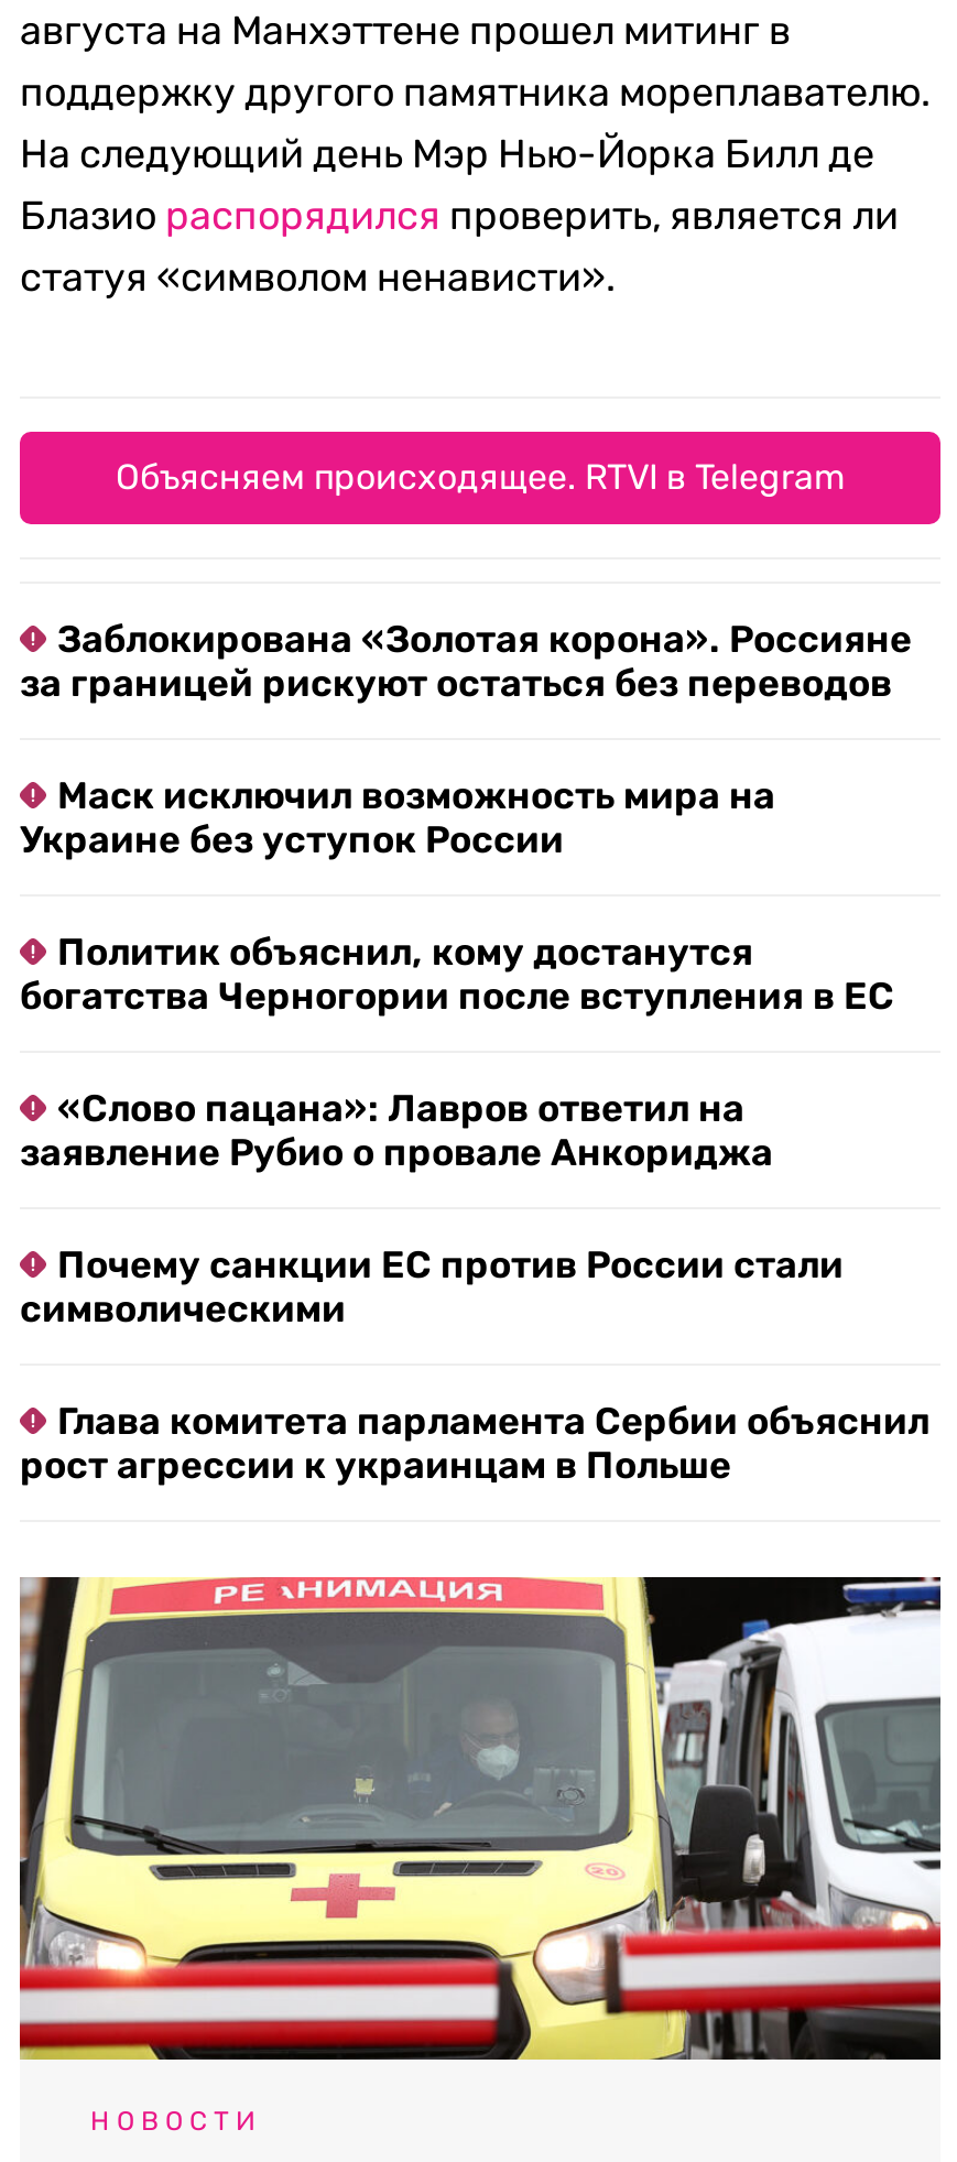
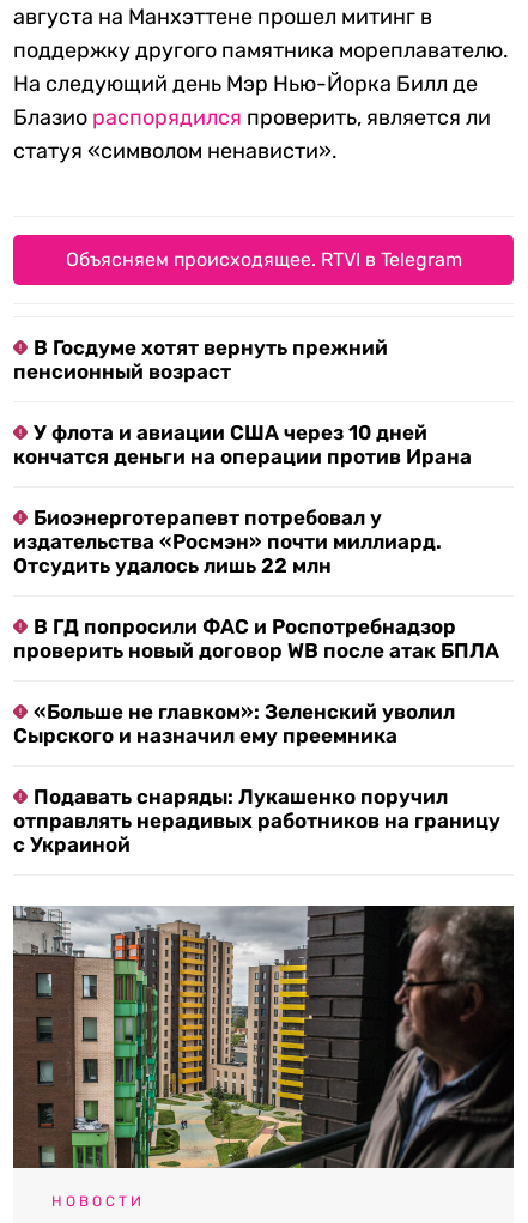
- Заблокирована «Золотая корона». Россияне
- за границей рискуют остаться без переводов
+ В Госдуме хотят вернуть прежний
+ пенсионный возраст

- Маск исключил возможность мира на
- Украине без уступок России
+ У флота и авиации США через 10 дней
+ кончатся деньги на операции против Ирана

- Политик объяснил, кому достанутся
- богатства Черногории после вступления в ЕС
+ Биоэнерготерапевт потребовал у
+ издательства «Росмэн» почти миллиард.
+ Отсудить удалось лишь 22 млн

- «Слово пацана»: Лавров ответил на
- заявление Рубио о провале Анкориджа
+ В ГД попросили ФАС и Роспотребнадзор
+ проверить новый договор WB после атак БПЛА

- Почему санкции ЕС против России стали
- символическими
+ «Больше не главком»: Зеленский уволил
+ Сырского и назначил ему преемника

- Глава комитета парламента Сербии объяснил
- рост агрессии к украинцам в Польше
+ Подавать снаряды: Лукашенко поручил
+ отправлять нерадивых работников на границу
+ с Украиной

- [image]
+ [image]
